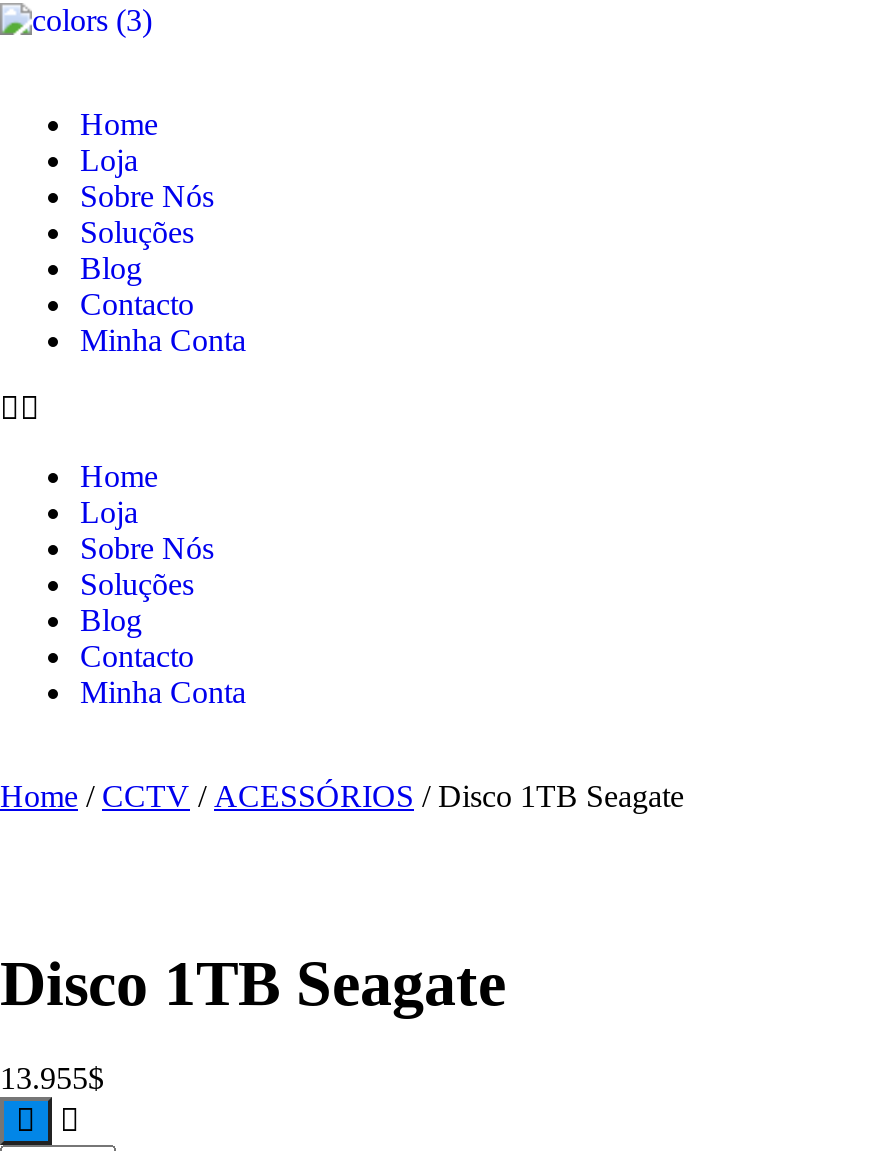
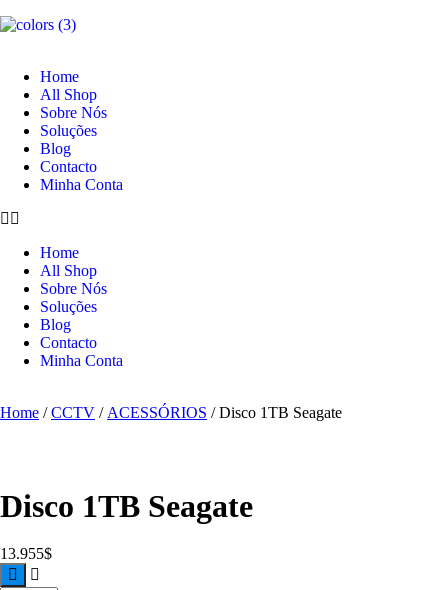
- Loja
+ All Shop

- Loja
+ All Shop
